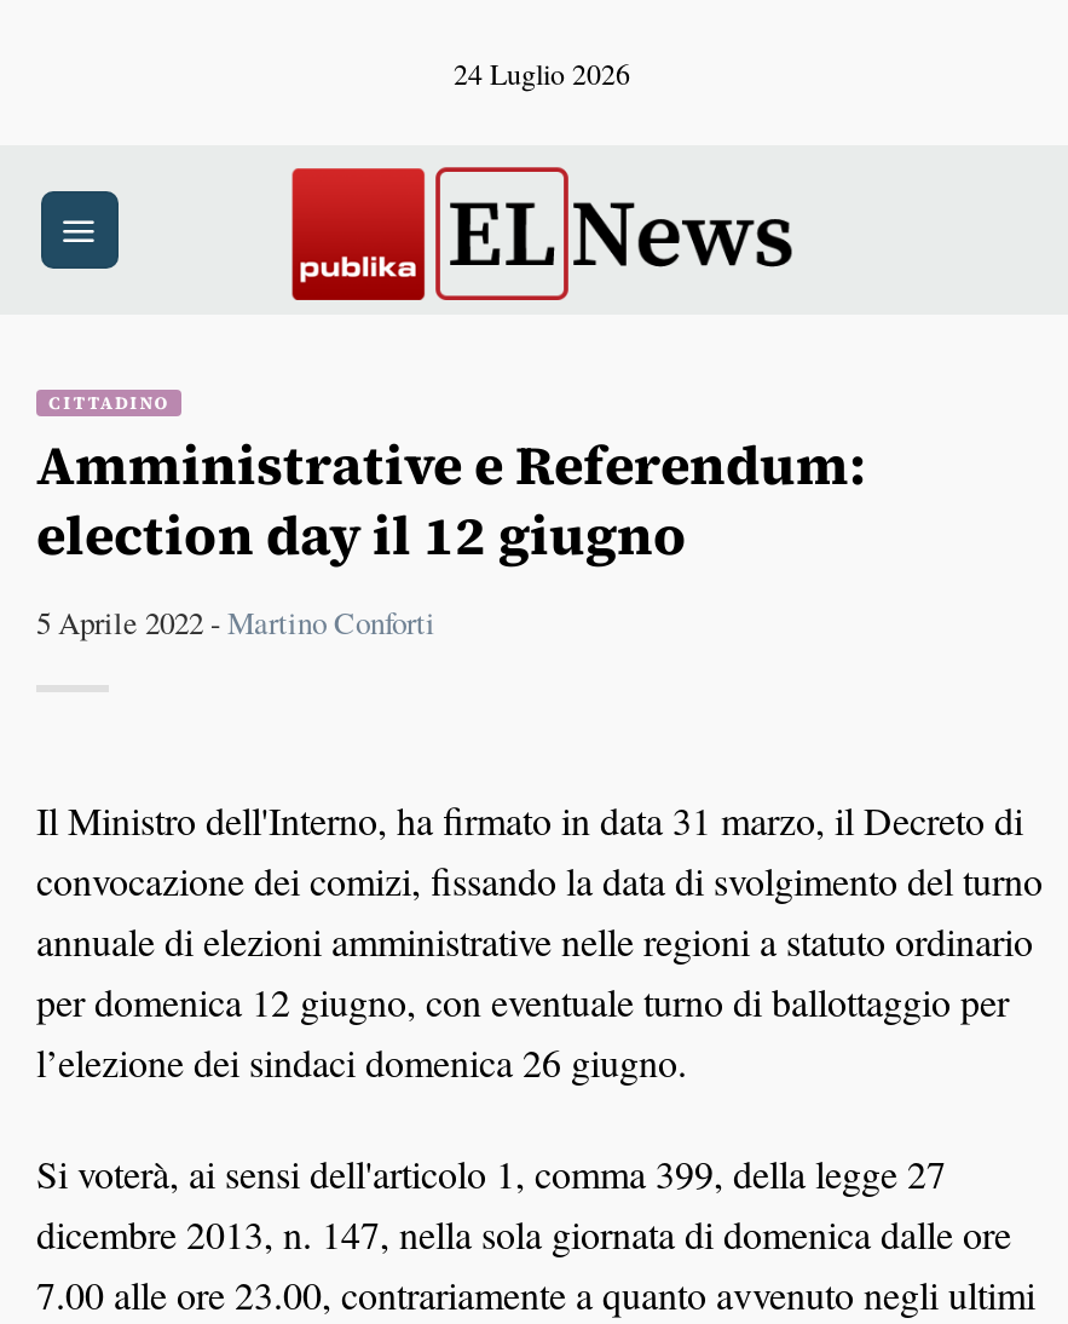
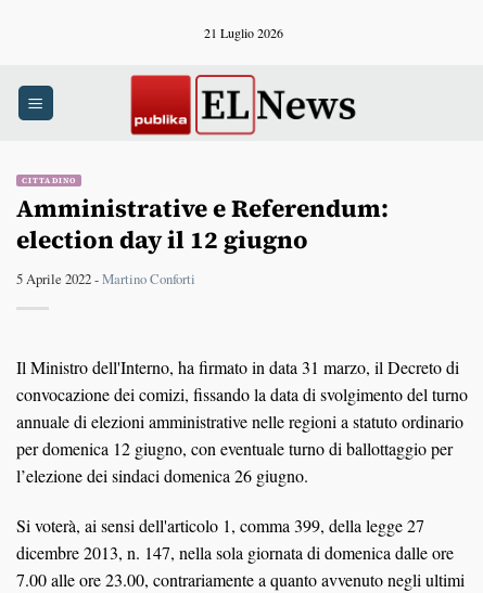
- 24 Luglio 2026
+ 21 Luglio 2026
